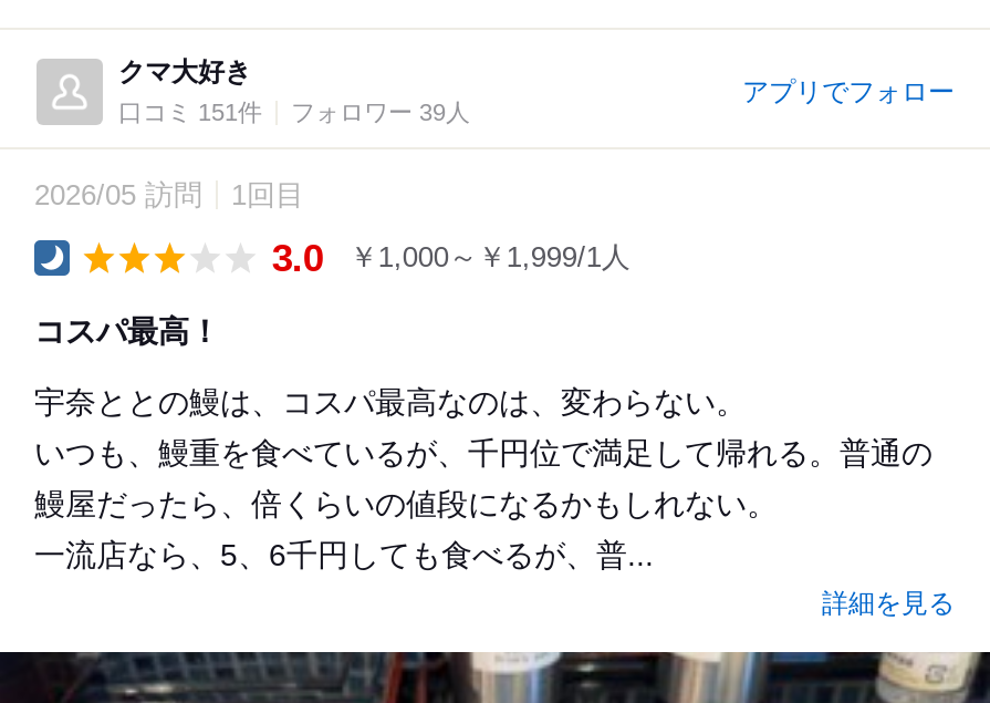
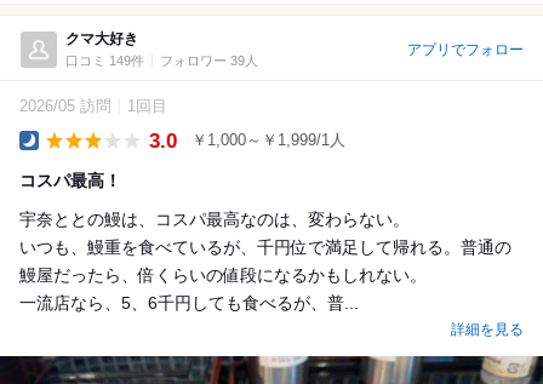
- 口コミ 151件 フォロワー 39人
+ 口コミ 149件 フォロワー 39人
